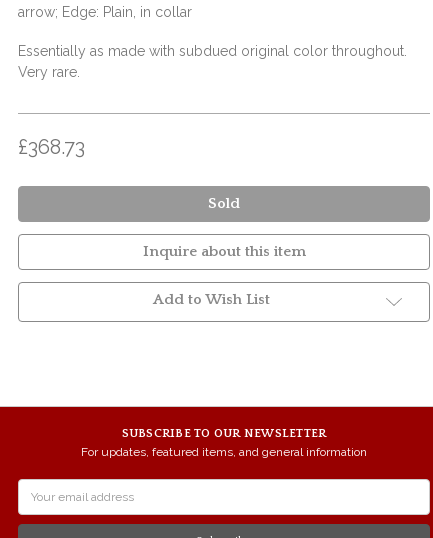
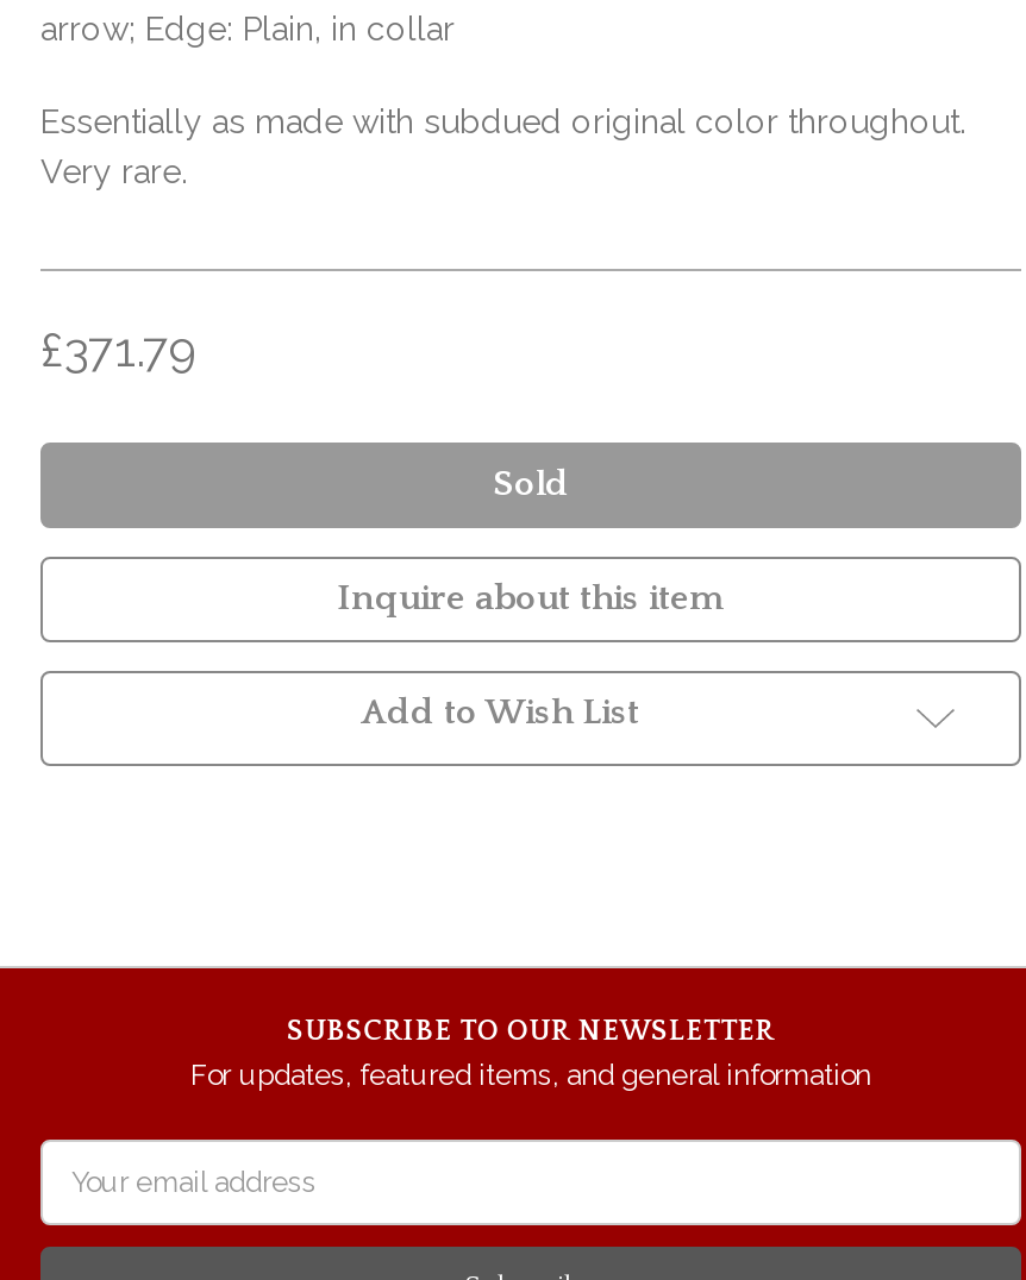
- £368.73
+ £371.79
